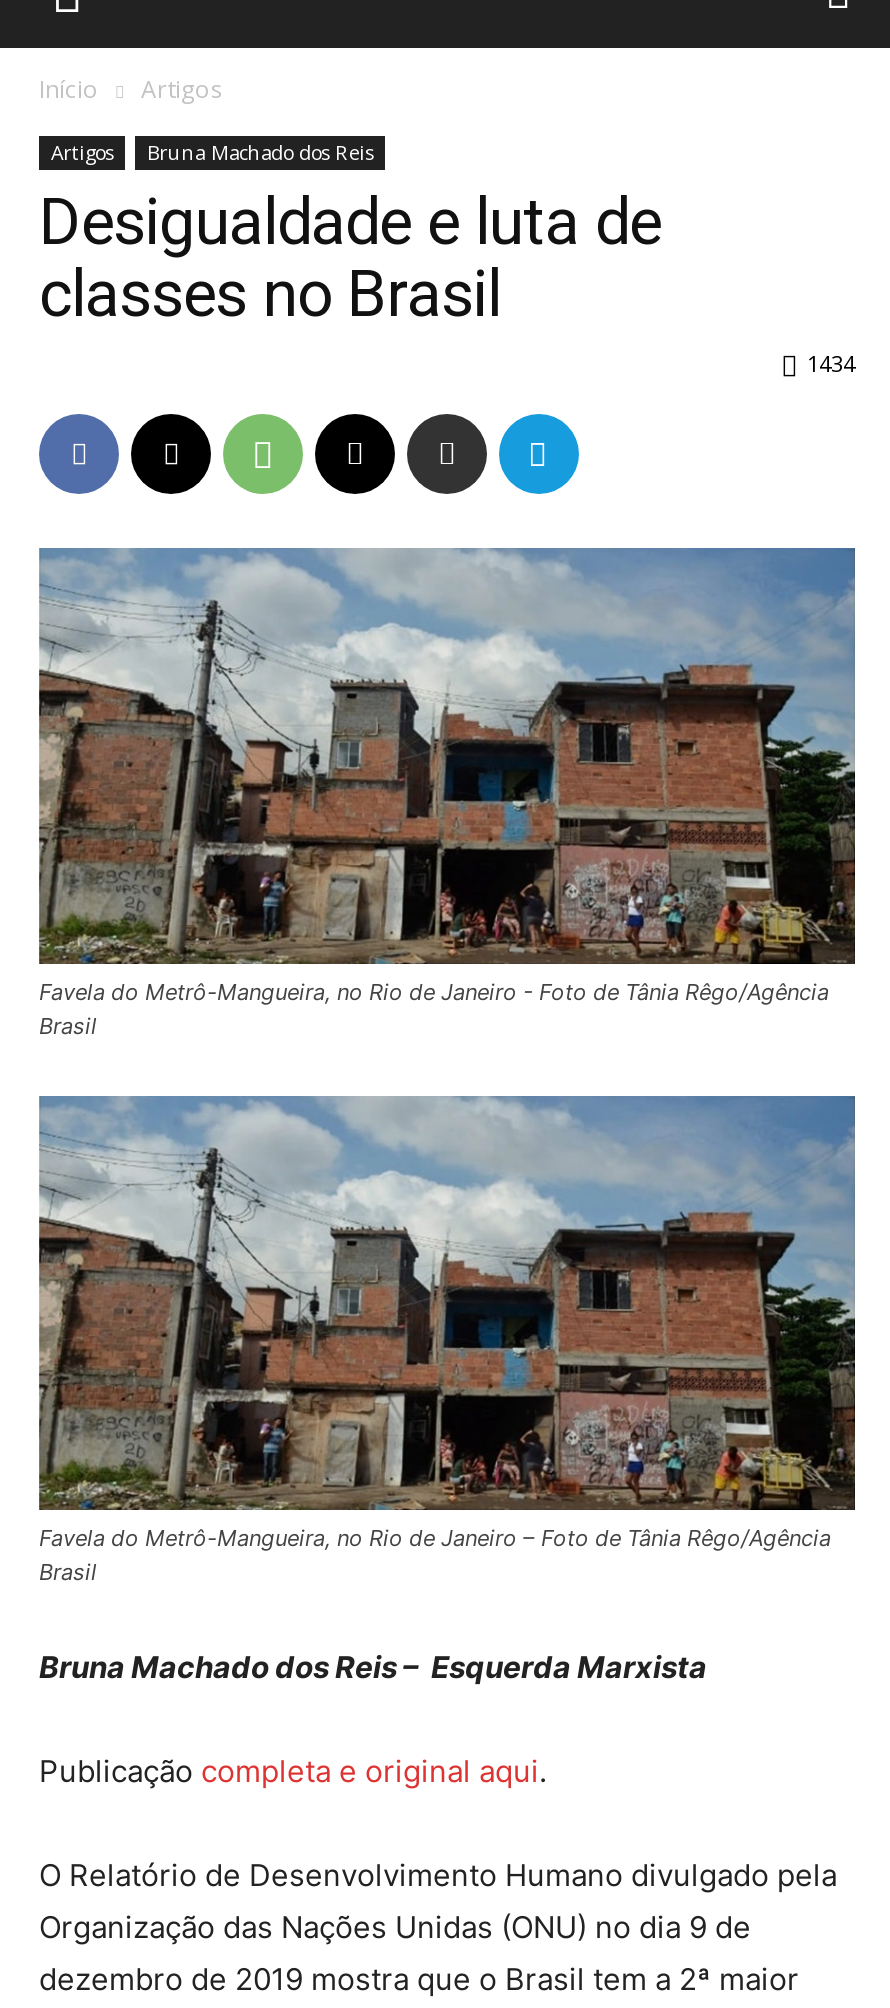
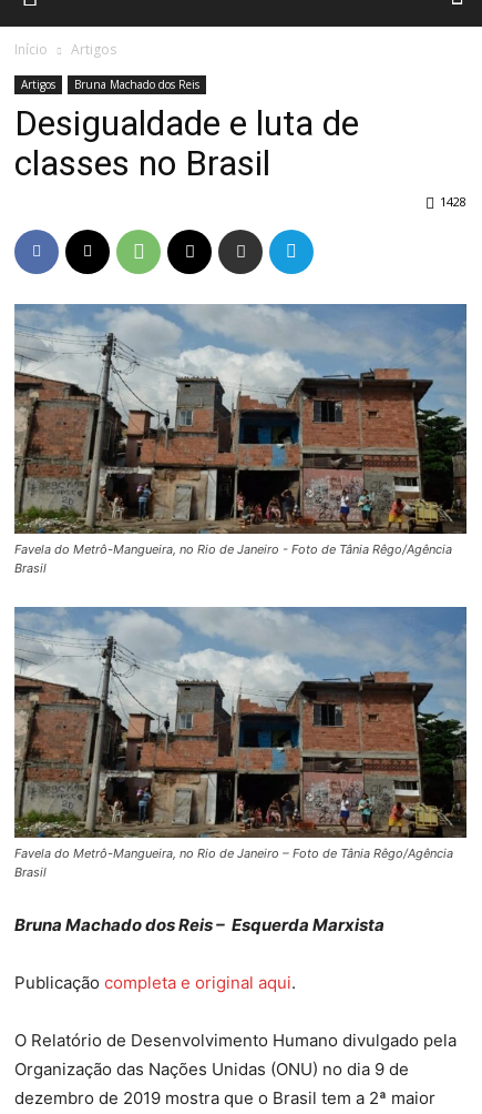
- 1434
+ 1428
